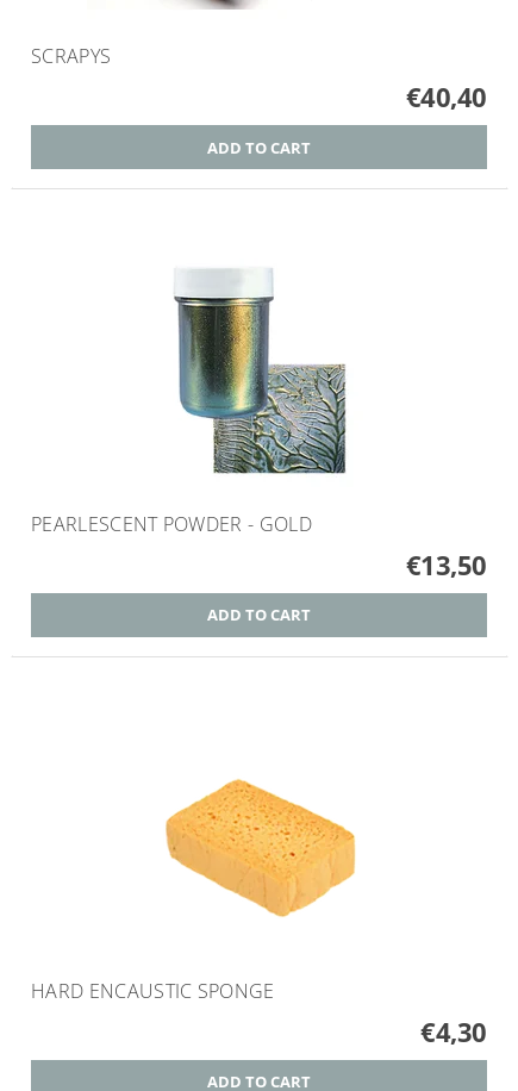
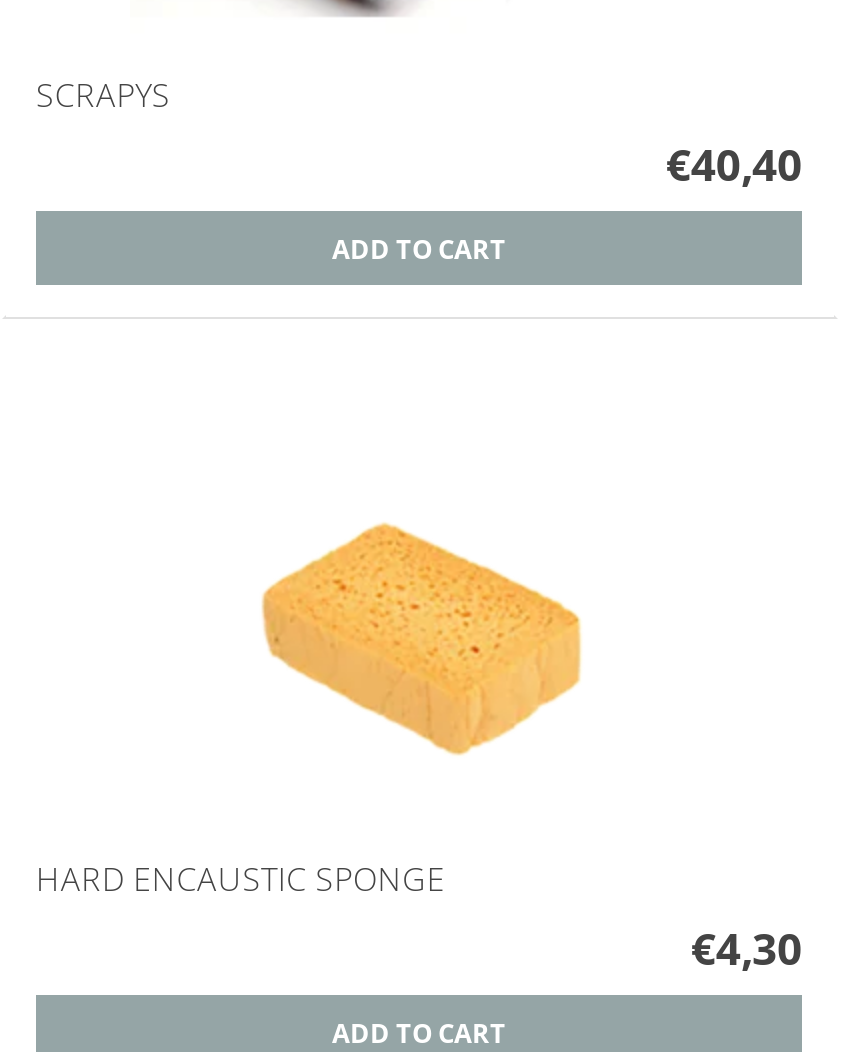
- [image]
- PEARLESCENT POWDER - GOLD
- €13,50
